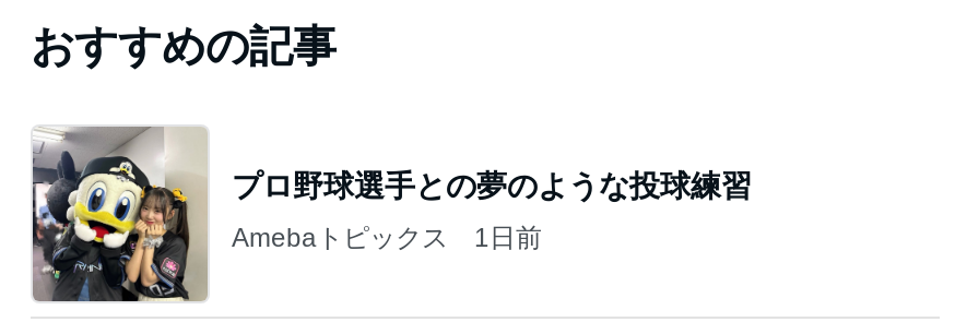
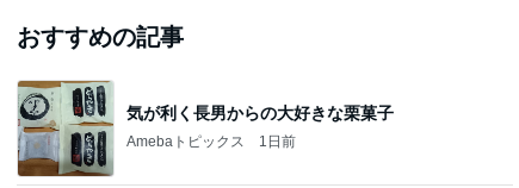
- [image]
- プロ野球選手との夢のような投球練習
+ [image]
+ 気が利く長男からの大好きな栗菓子
